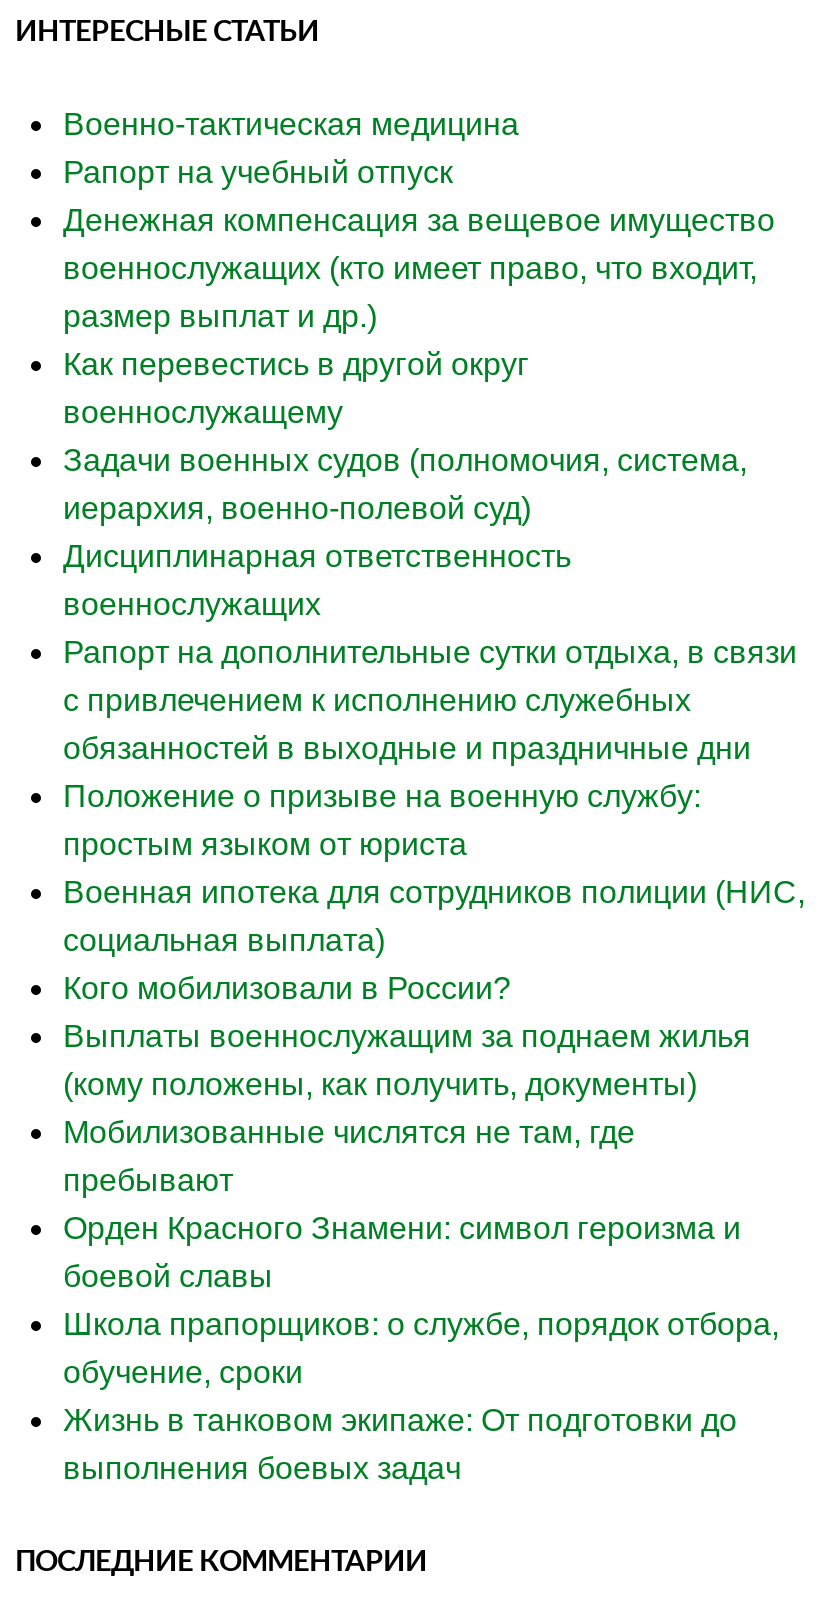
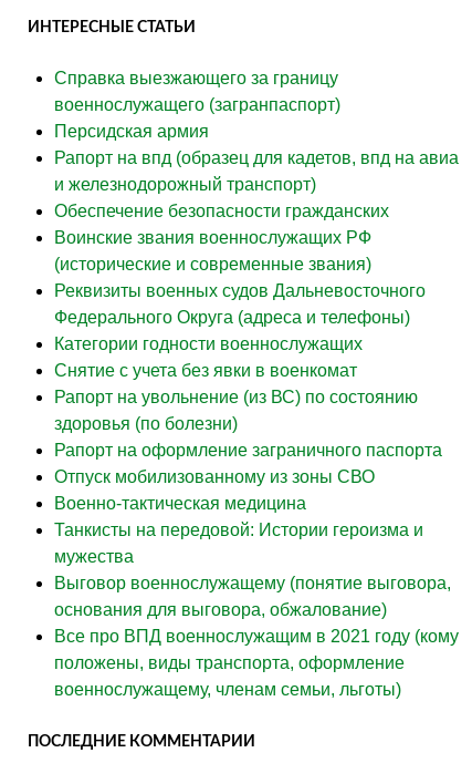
+ Справка выезжающего за границу
+ военнослужащего (загранпаспорт)
+ Персидская армия
+ Рапорт на впд (образец для кадетов, впд на авиа
+ и железнодорожный транспорт)
+ Обеспечение безопасности гражданских
+ Воинские звания военнослужащих РФ
+ (исторические и современные звания)
+ Реквизиты военных судов Дальневосточного
+ Федерального Округа (адреса и телефоны)
+ Категории годности военнослужащих
+ Снятие с учета без явки в военкомат
+ Рапорт на увольнение (из ВС) по состоянию
+ здоровья (по болезни)
+ Рапорт на оформление заграничного паспорта
+ Отпуск мобилизованному из зоны СВО

moved down: Военно-тактическая медицина

- Рапорт на учебный отпуск
- Денежная компенсация за вещевое имущество
- военнослужащих (кто имеет право, что входит,
- размер выплат и др.)
- Как перевестись в другой округ
- военнослужащему
- Задачи военных судов (полномочия, система,
- иерархия, военно-полевой суд)
- Дисциплинарная ответственность
- военнослужащих
- Рапорт на дополнительные сутки отдыха, в связи
- с привлечением к исполнению служебных
- обязанностей в выходные и праздничные дни
- Положение о призыве на военную службу:
- простым языком от юриста
- Военная ипотека для сотрудников полиции (НИС,
- социальная выплата)
- Кого мобилизовали в России?
- Выплаты военнослужащим за поднаем жилья
- (кому положены, как получить, документы)
- Мобилизованные числятся не там, где
- пребывают
- Орден Красного Знамени: символ героизма и
- боевой славы
- Школа прапорщиков: о службе, порядок отбора,
- обучение, сроки
- Жизнь в танковом экипаже: От подготовки до
- выполнения боевых задач
+ Танкисты на передовой: Истории героизма и
+ мужества
+ Выговор военнослужащему (понятие выговора,
+ основания для выговора, обжалование)
+ Все про ВПД военнослужащим в 2021 году (кому
+ положены, виды транспорта, оформление
+ военнослужащему, членам семьи, льготы)
